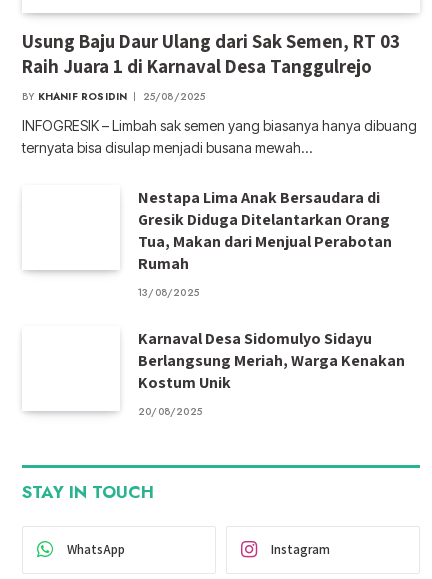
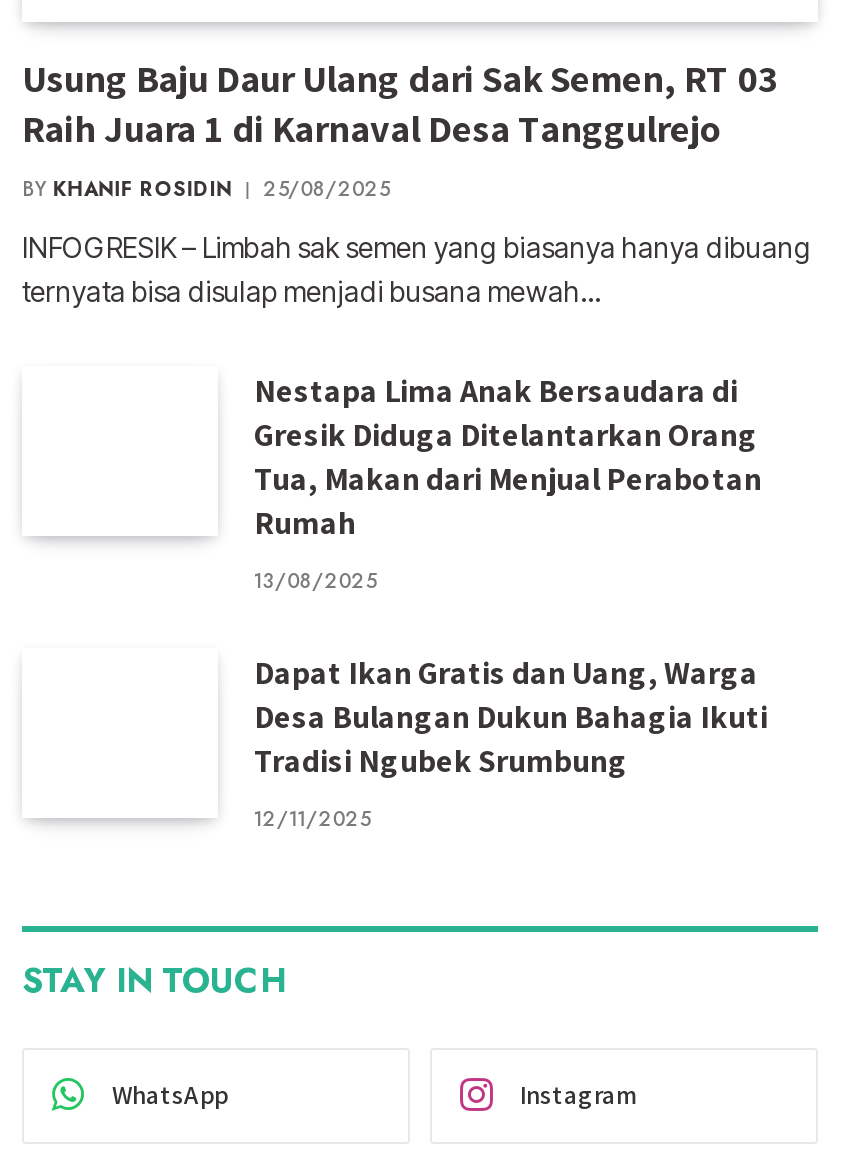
- Karnaval Desa Sidomulyo Sidayu
- Berlangsung Meriah, Warga Kenakan
- Kostum Unik
+ Dapat Ikan Gratis dan Uang, Warga
+ Desa Bulangan Dukun Bahagia Ikuti
+ Tradisi Ngubek Srumbung

- 20/08/2025
+ 12/11/2025
